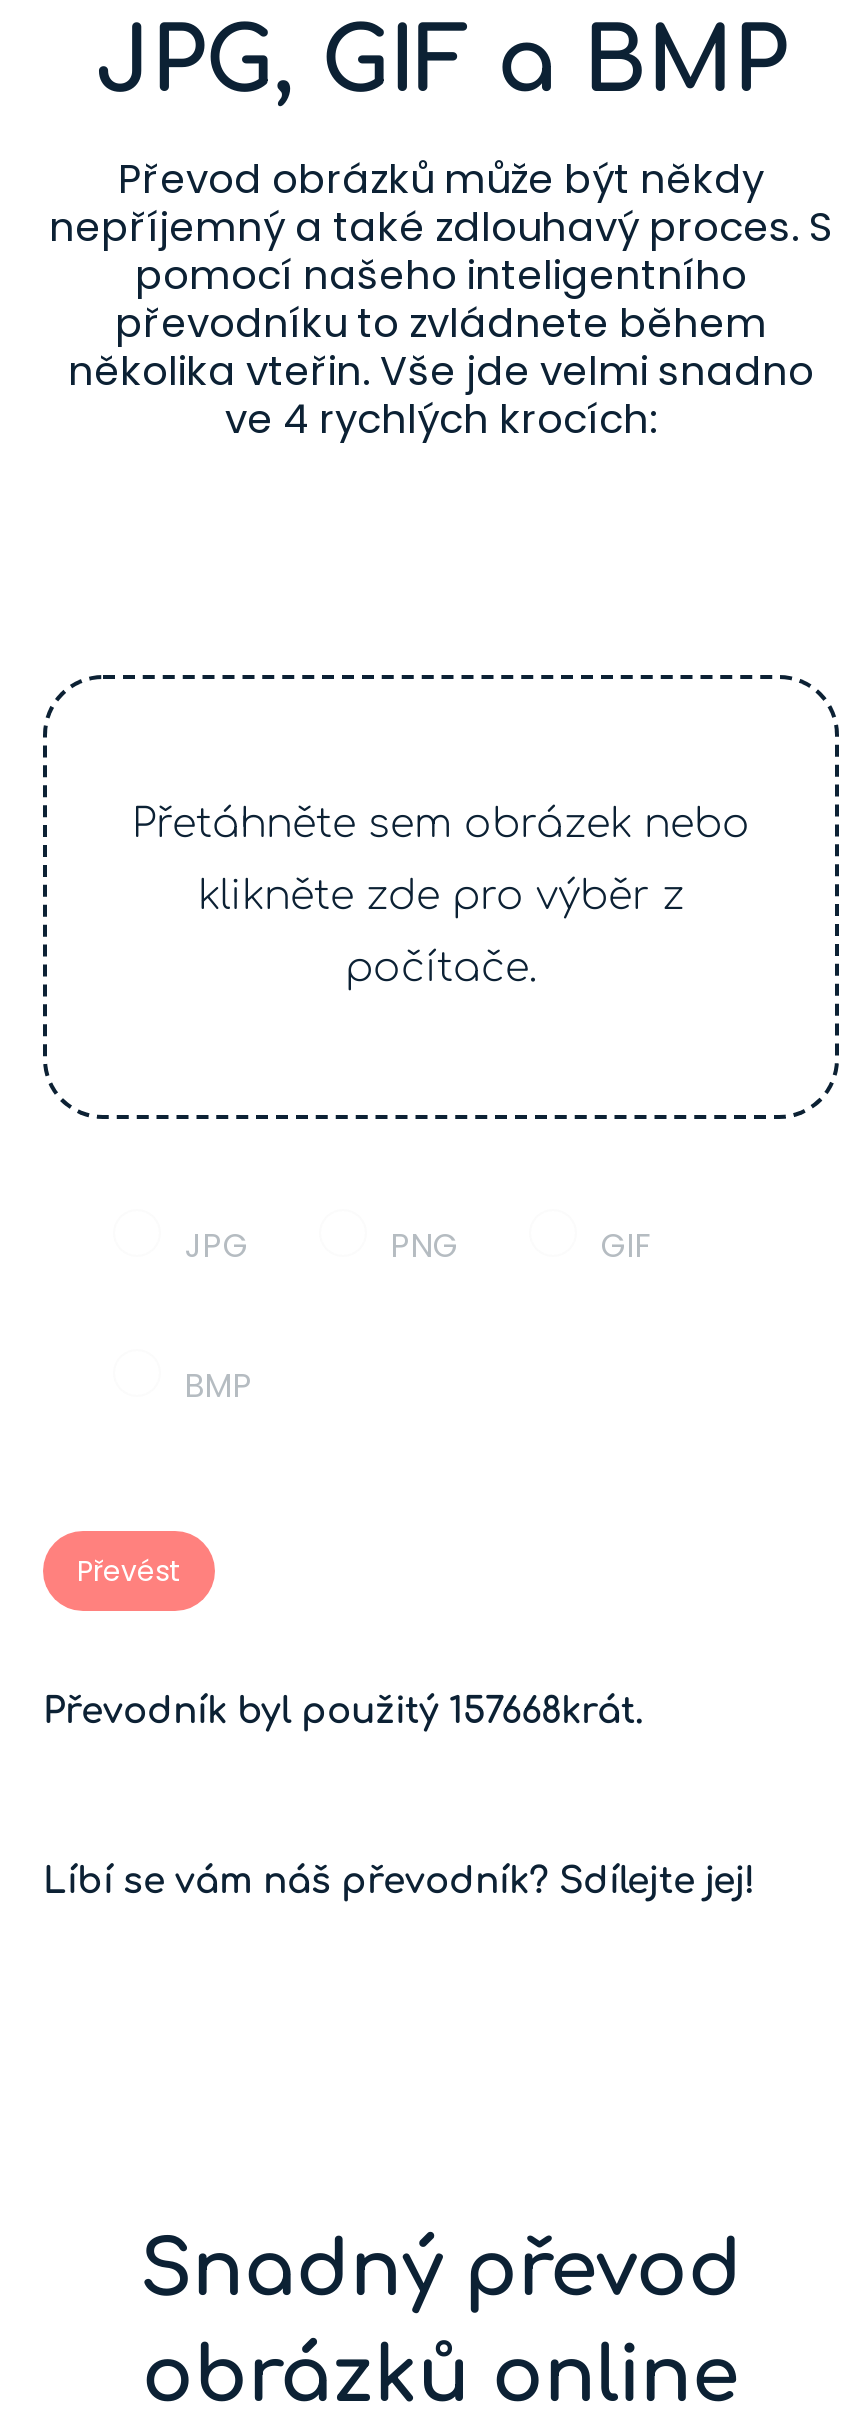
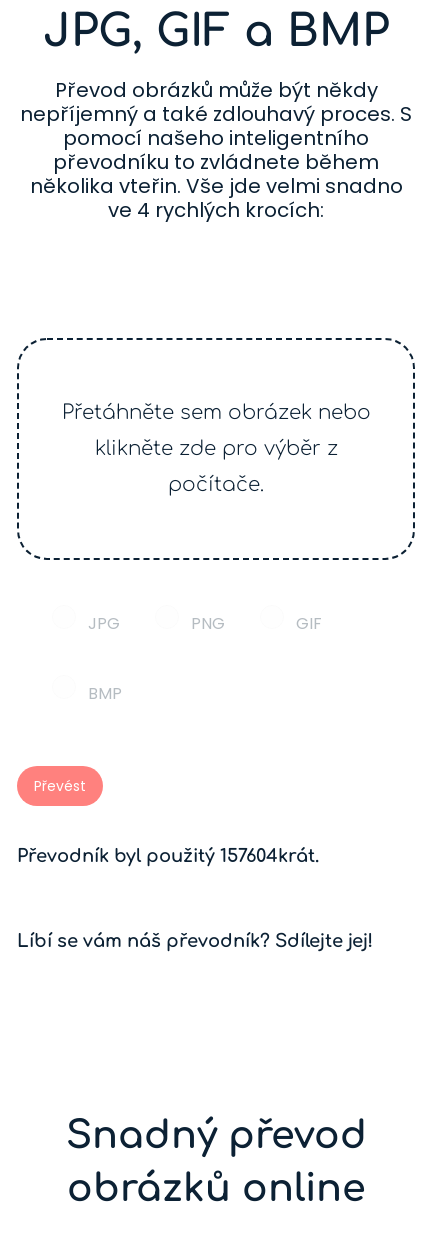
- Převodník byl použitý 157668krát.
+ Převodník byl použitý 157604krát.
